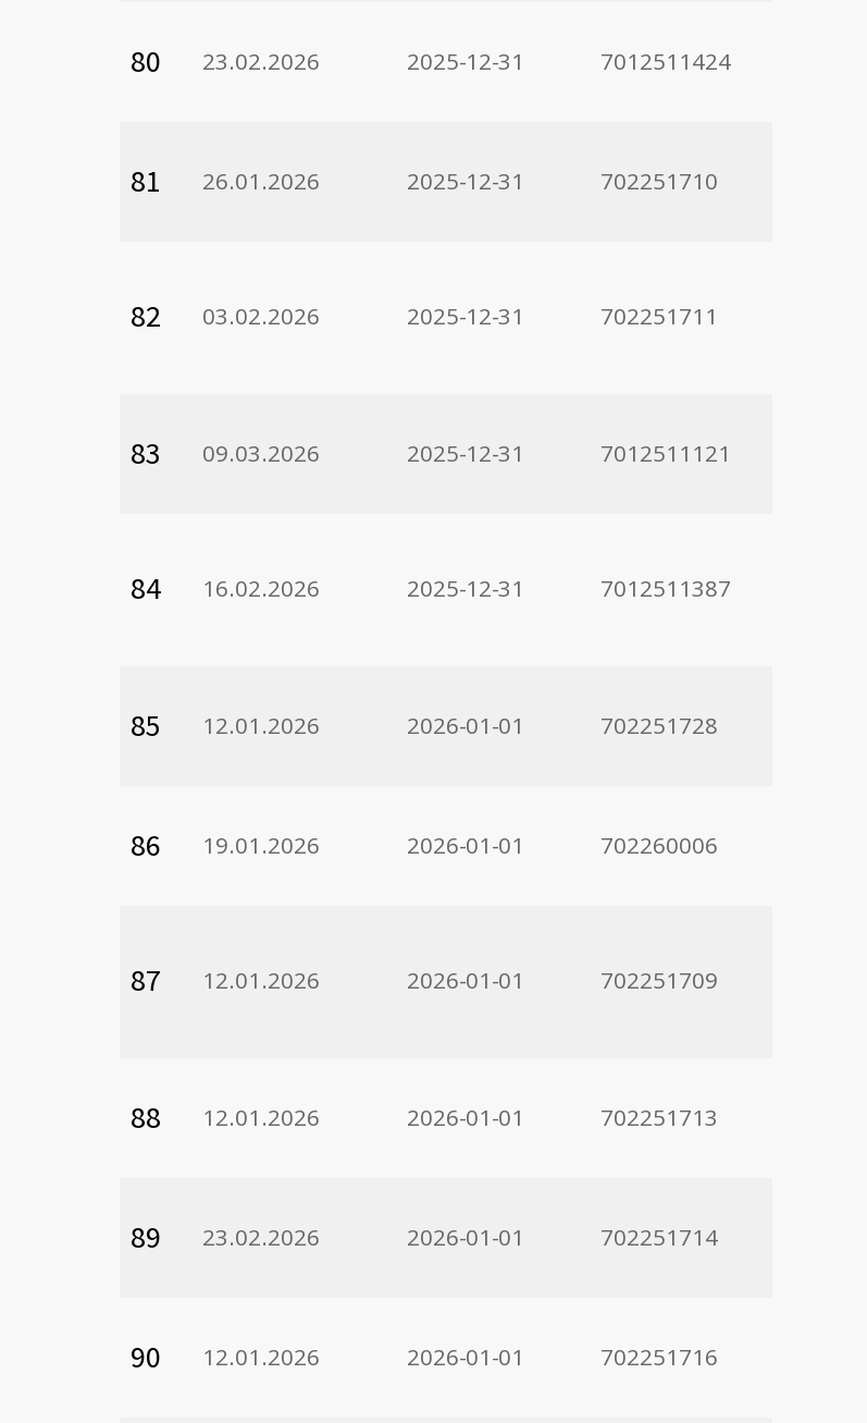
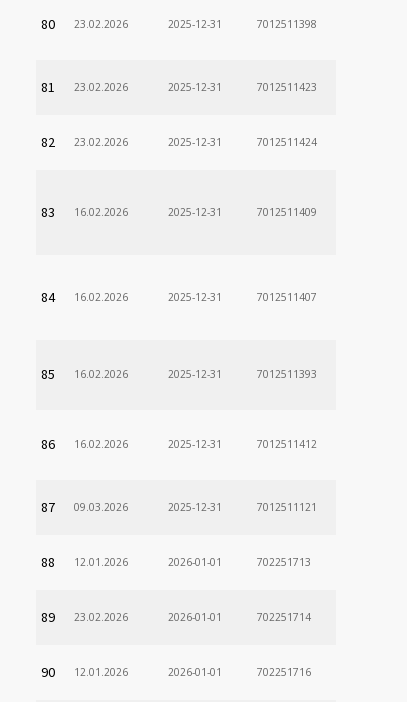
- 7012511424
+ 7012511398

- 81 26.01.2026
+ 81 23.02.2026

- 702251710
+ 7012511423

- 82 03.02.2026
+ 82 23.02.2026

- 702251711
+ 7012511424

- 83 09.03.2026
+ 83 16.02.2026

- 7012511121
+ 7012511409

- 7012511387
+ 7012511407

- 85 12.01.2026
+ 85 16.02.2026

- 2026-01-01
+ 2025-12-31

- 702251728
+ 7012511393

- 86 19.01.2026
+ 86 16.02.2026

- 2026-01-01
+ 2025-12-31

- 702260006
+ 7012511412

- 87 12.01.2026
+ 87 09.03.2026

- 2026-01-01
+ 2025-12-31

- 702251709
+ 7012511121
